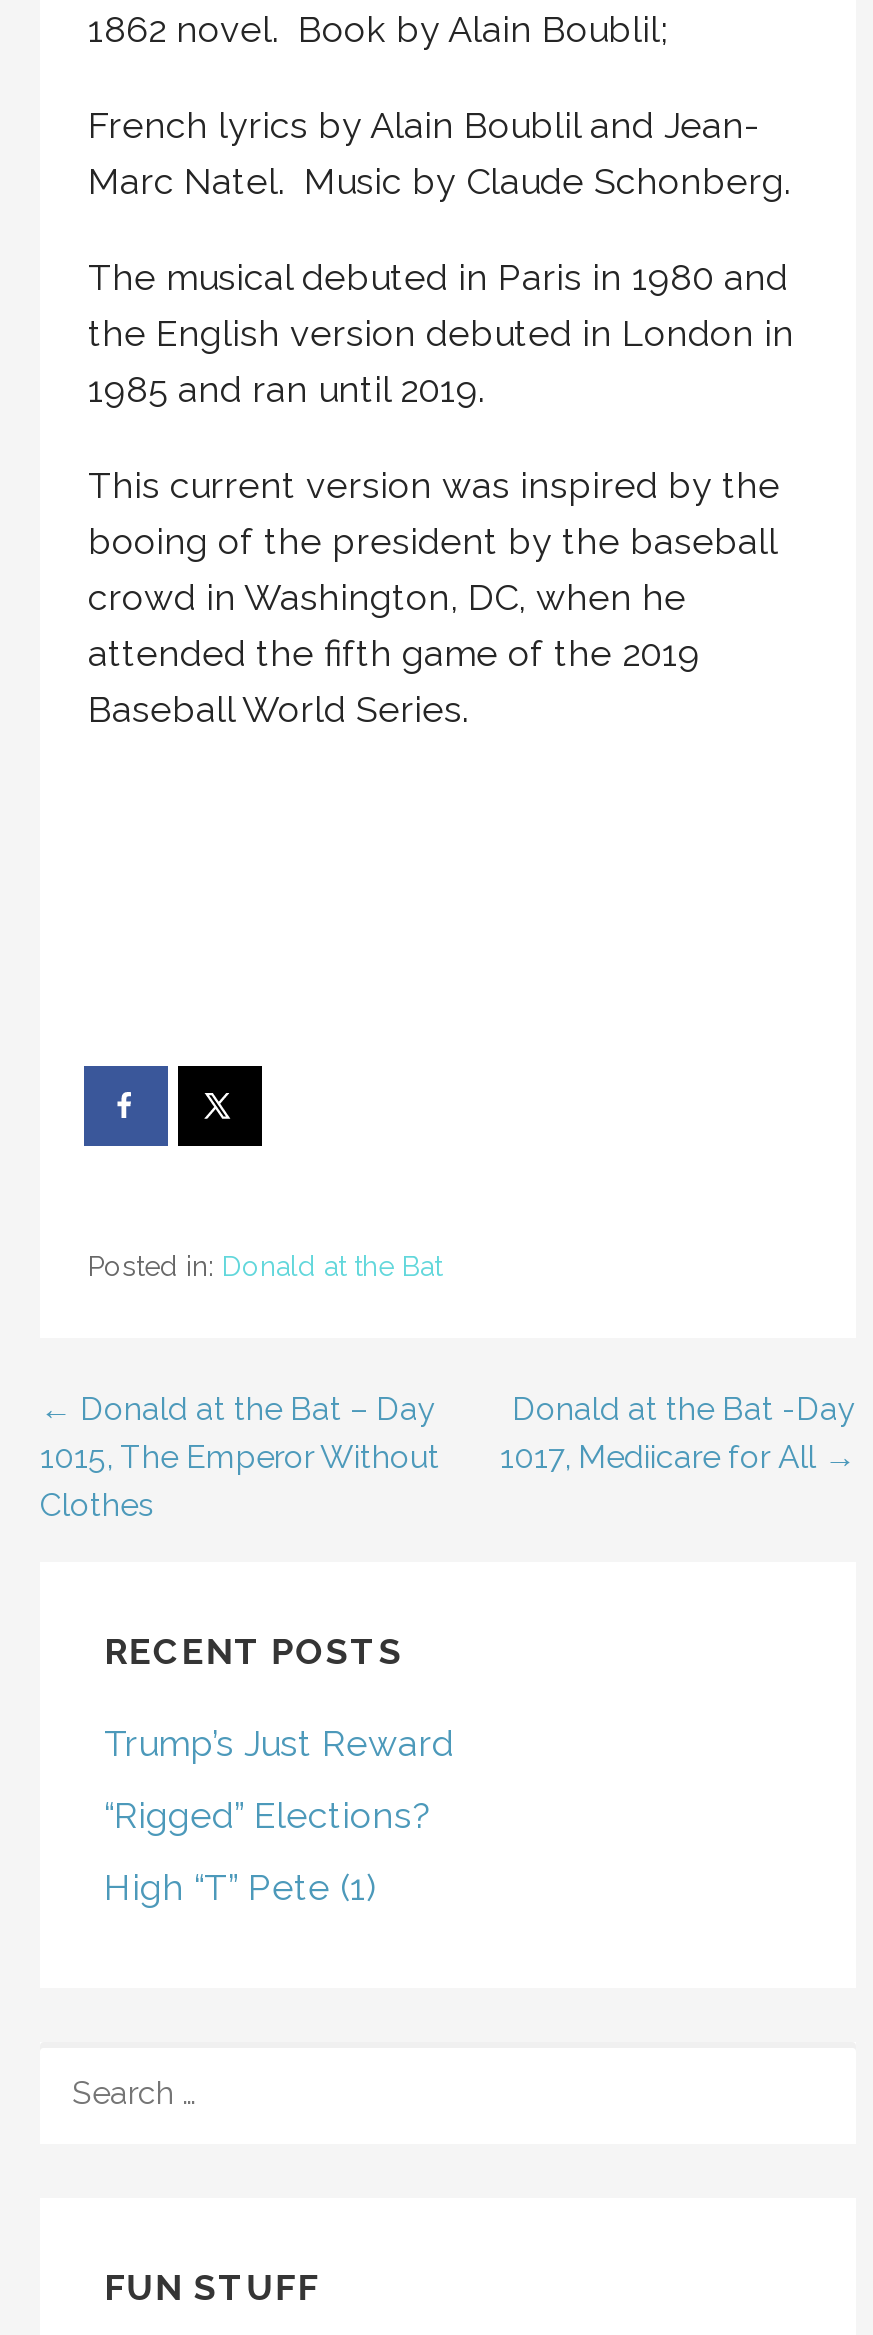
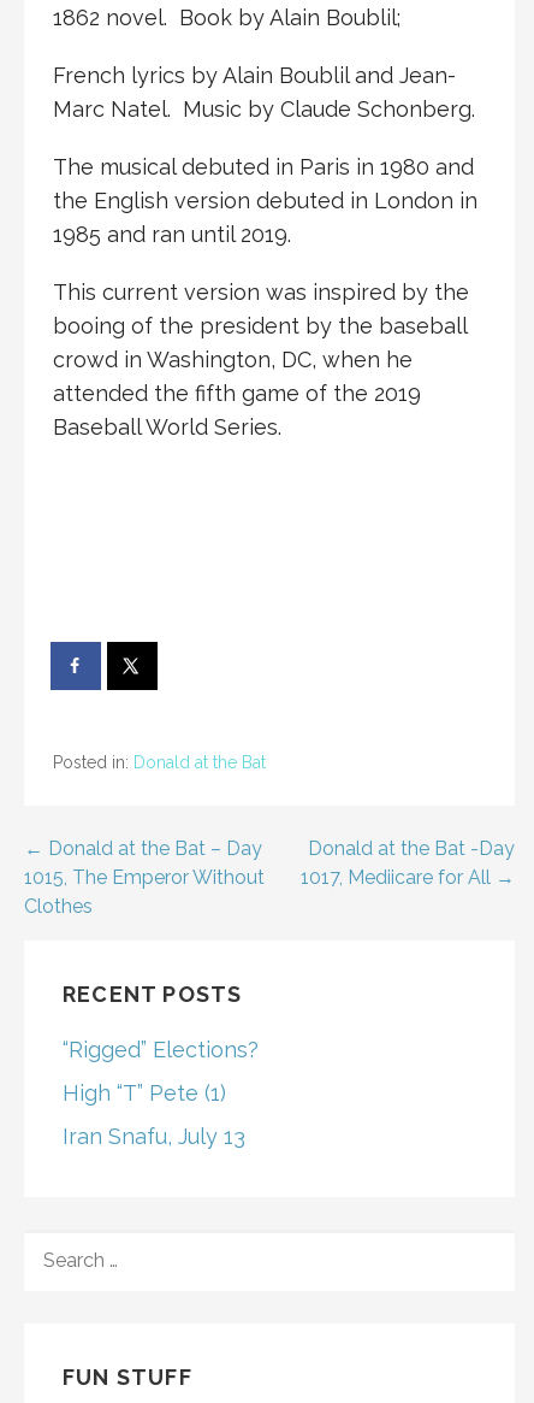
- Trump’s Just Reward

moved up: “Rigged” Elections? | High “T” Pete (1)

+ Iran Snafu, July 13
